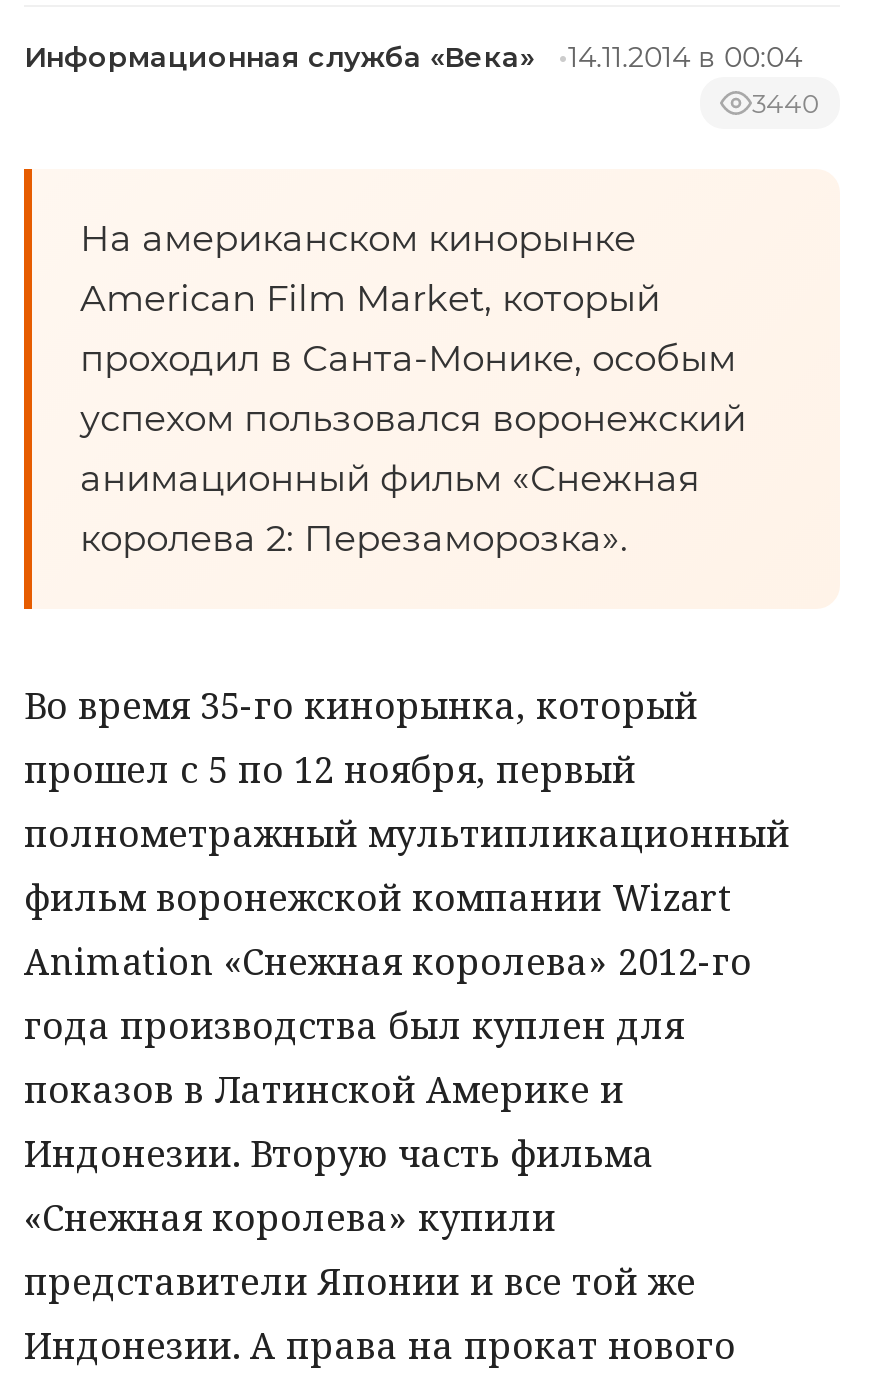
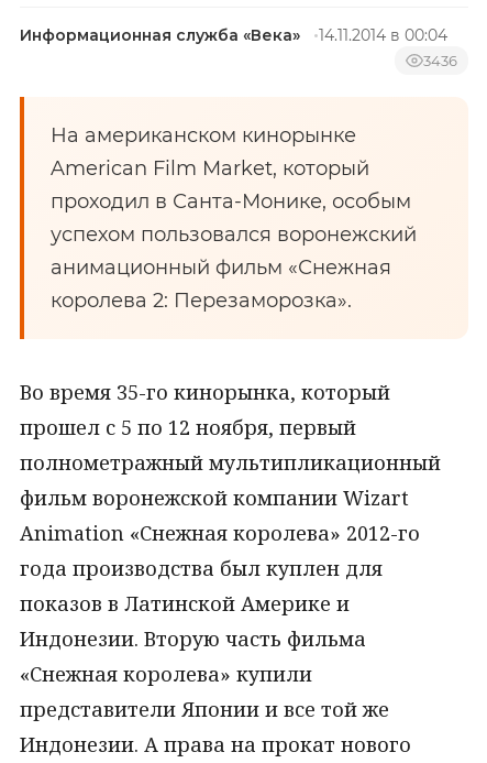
- 3440
+ 3436
